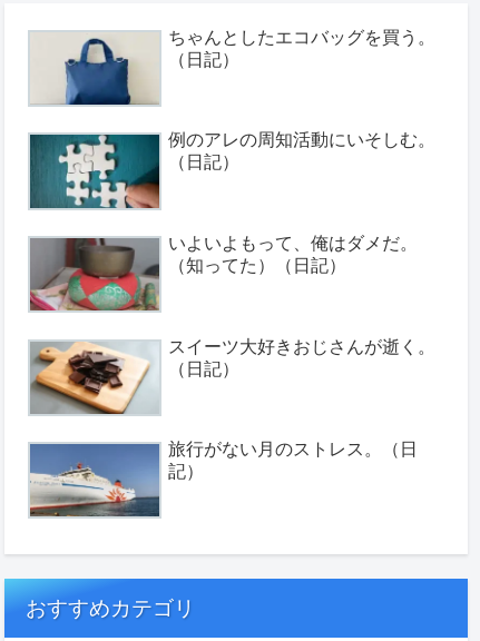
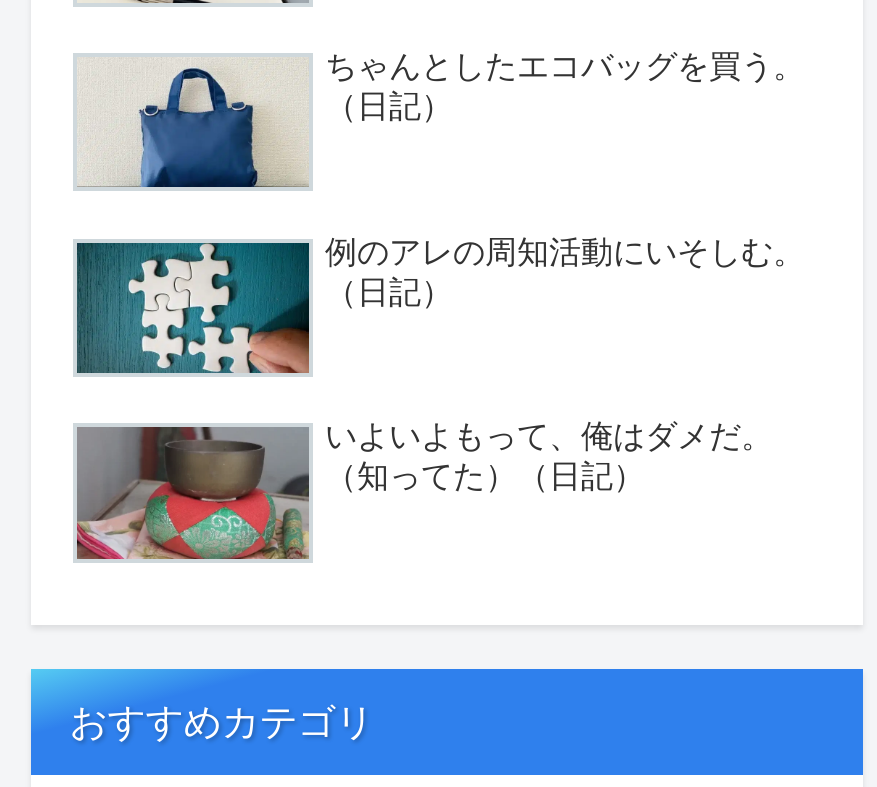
- [image]
- スイーツ大好きおじさんが逝く。
- （日記）

- [image]
- 旅行がない月のストレス。（日
- 記）
